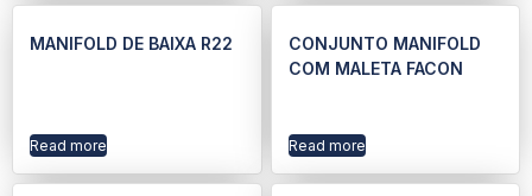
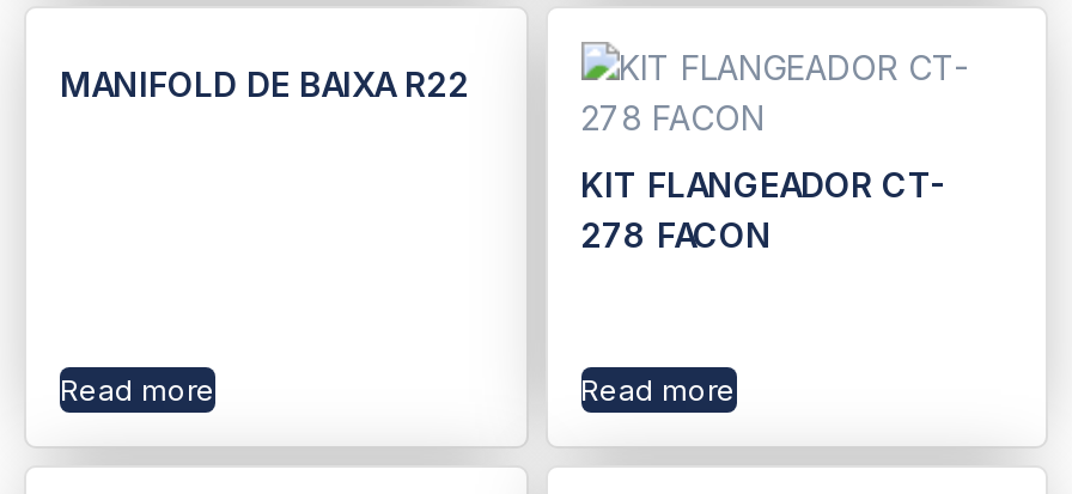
- CONJUNTO MANIFOLD
- COM MALETA FACON
+ KIT FLANGEADOR CT-
+ 278 FACON
